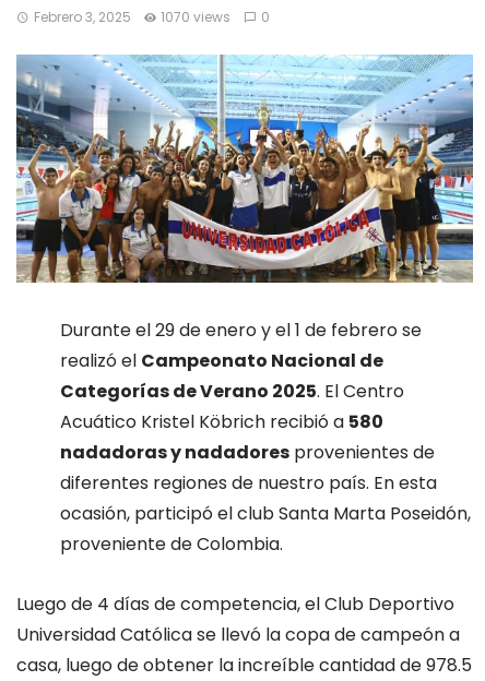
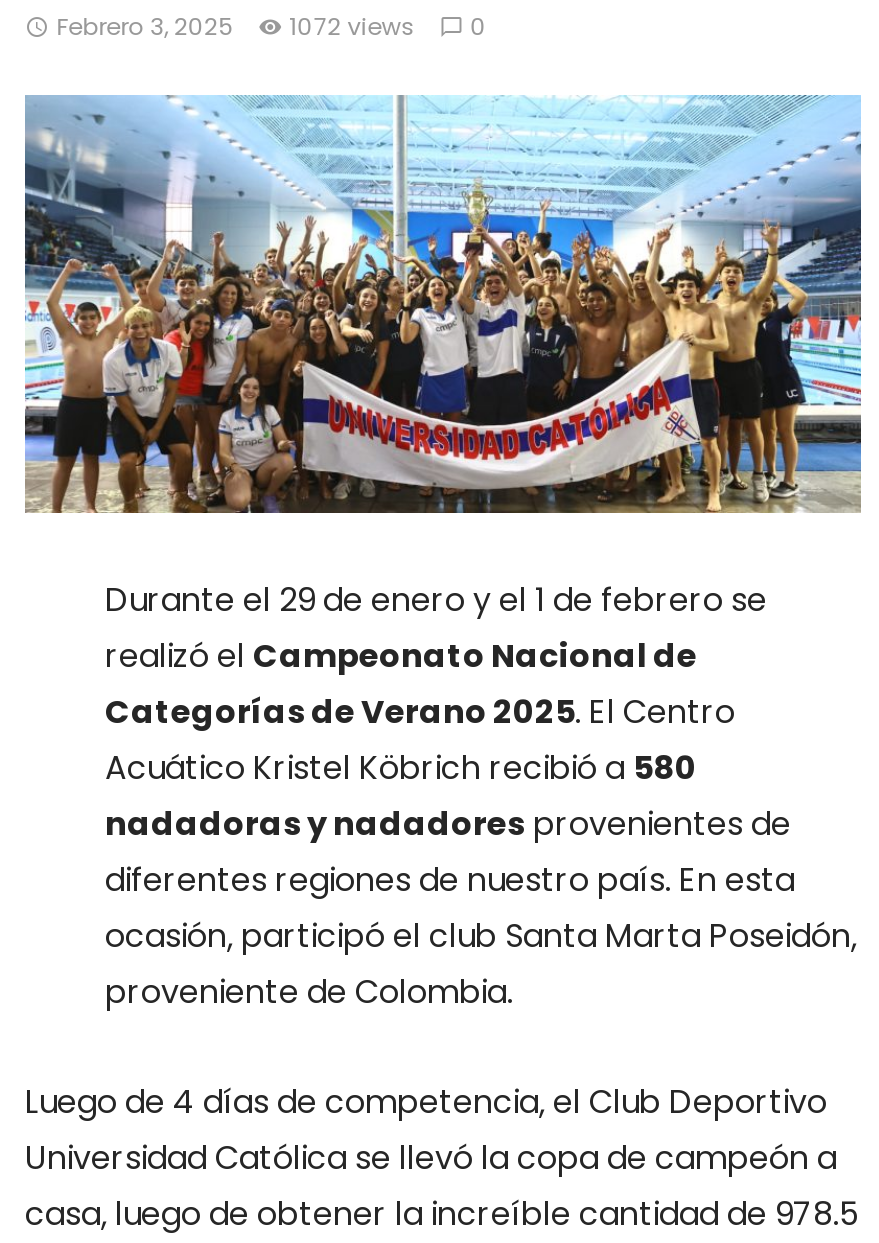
- Febrero 3, 2025 1070 views 0
+ Febrero 3, 2025 1072 views 0
